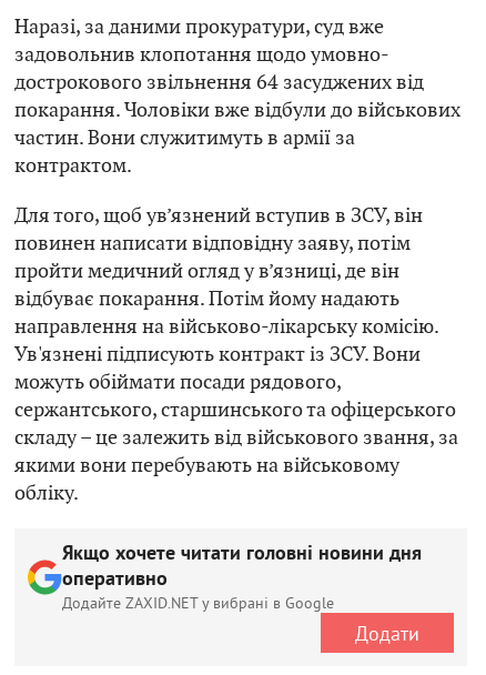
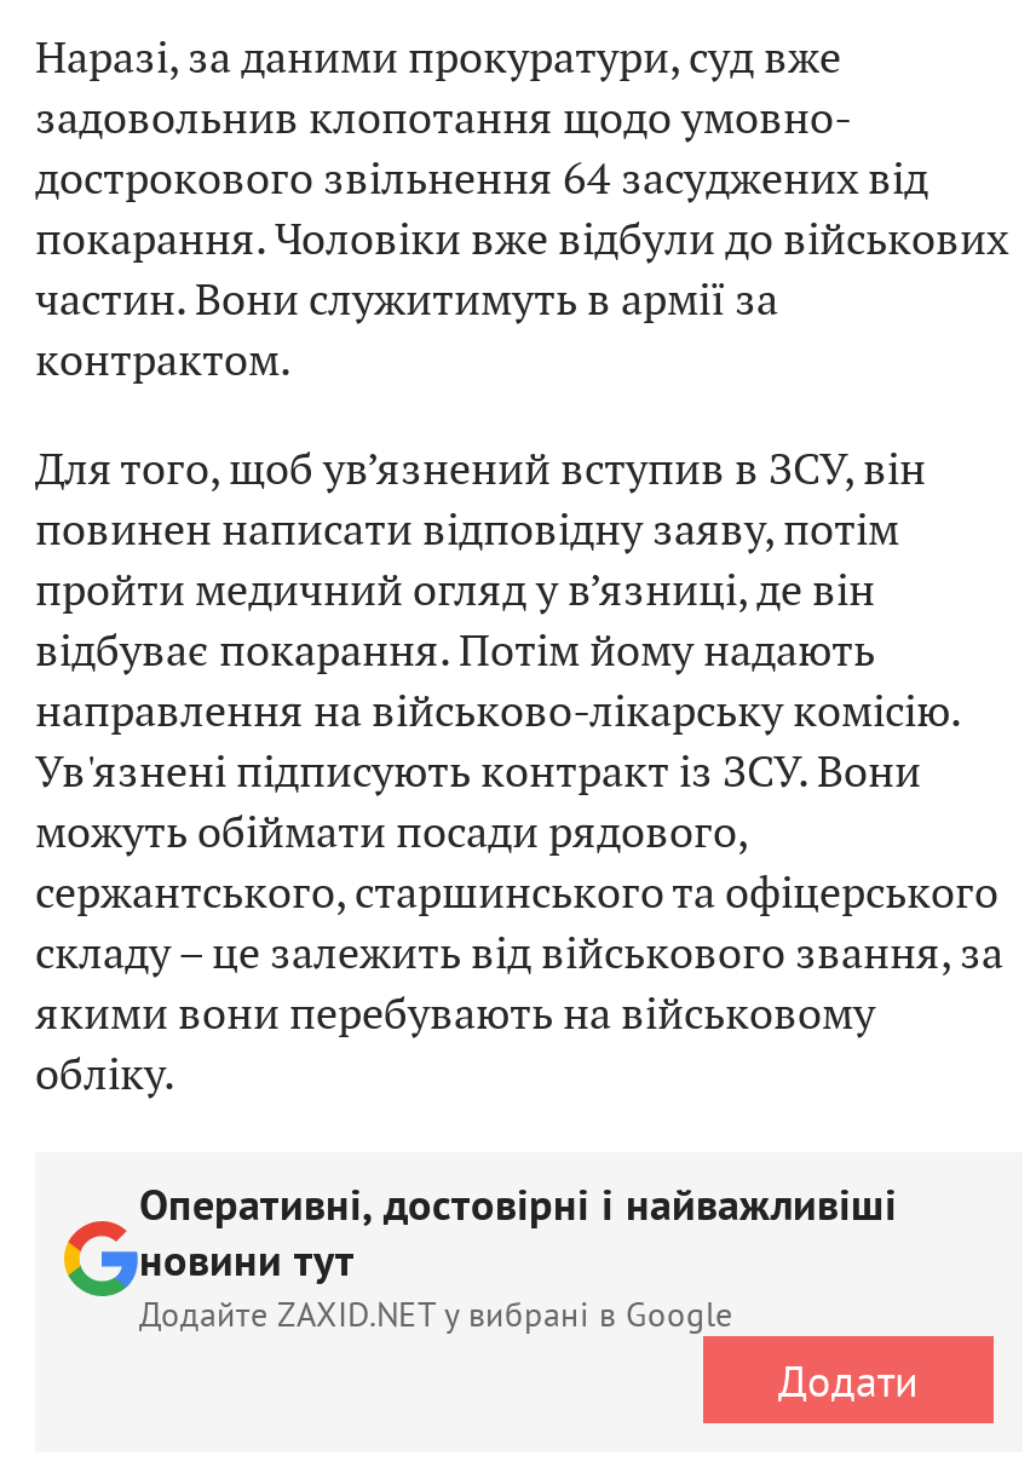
- Якщо хочете читати головні новини дня
- оперативно
+ Оперативні, достовірні і найважливіші
+ новини тут
